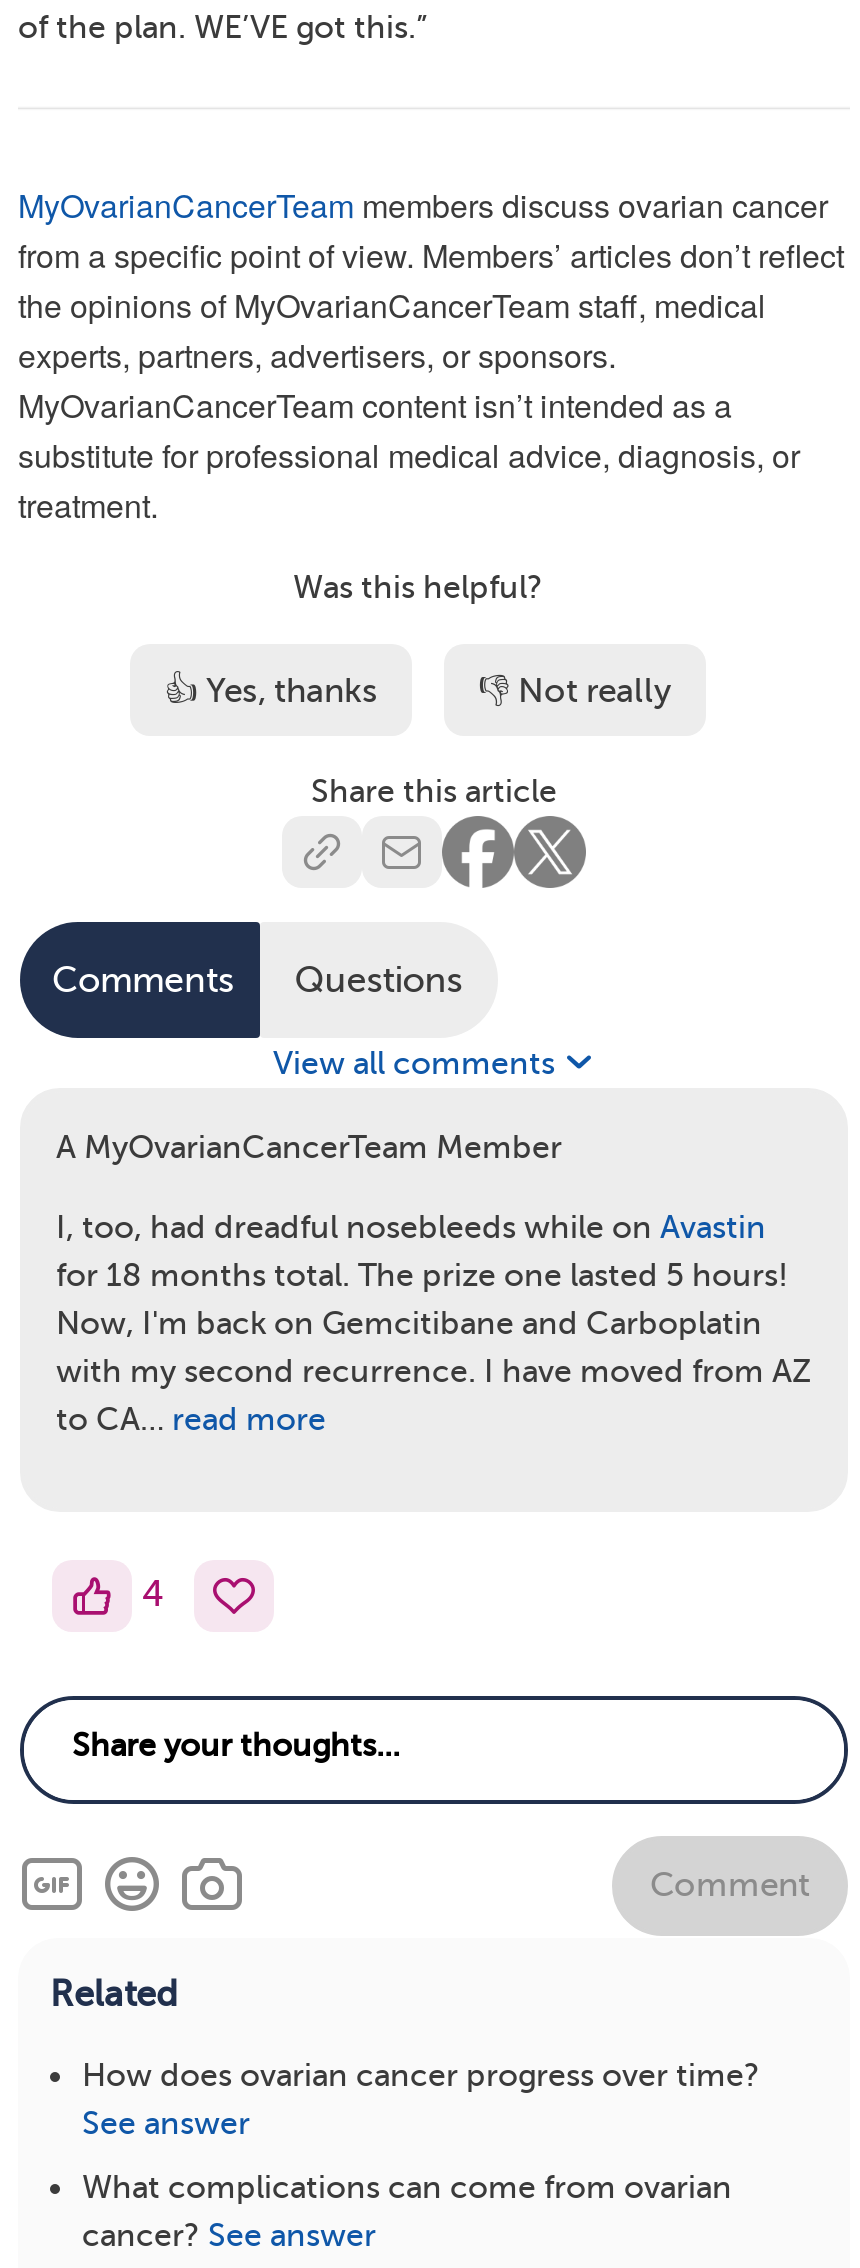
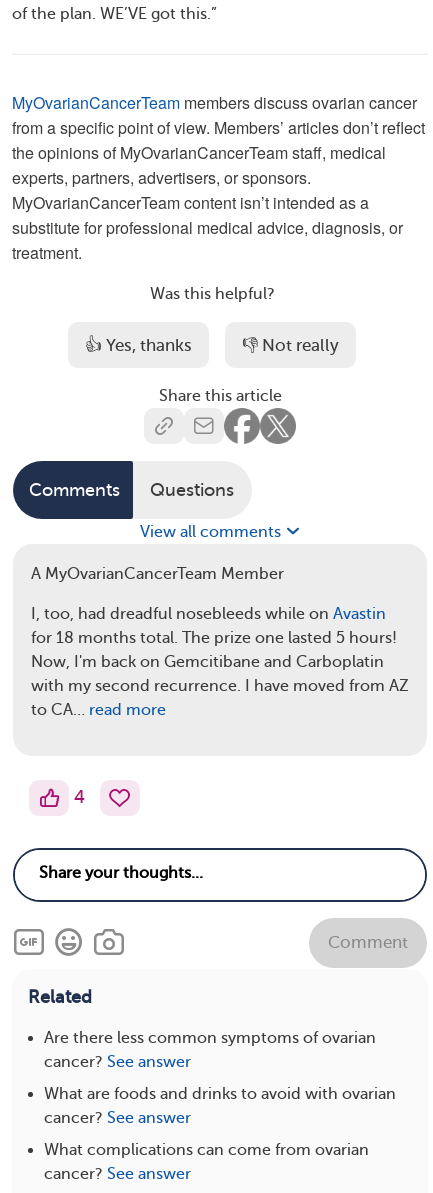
- How does ovarian cancer progress over time?
- See answer
+ Are there less common symptoms of ovarian
+ cancer? See answer
+ What are foods and drinks to avoid with ovarian
+ cancer? See answer
